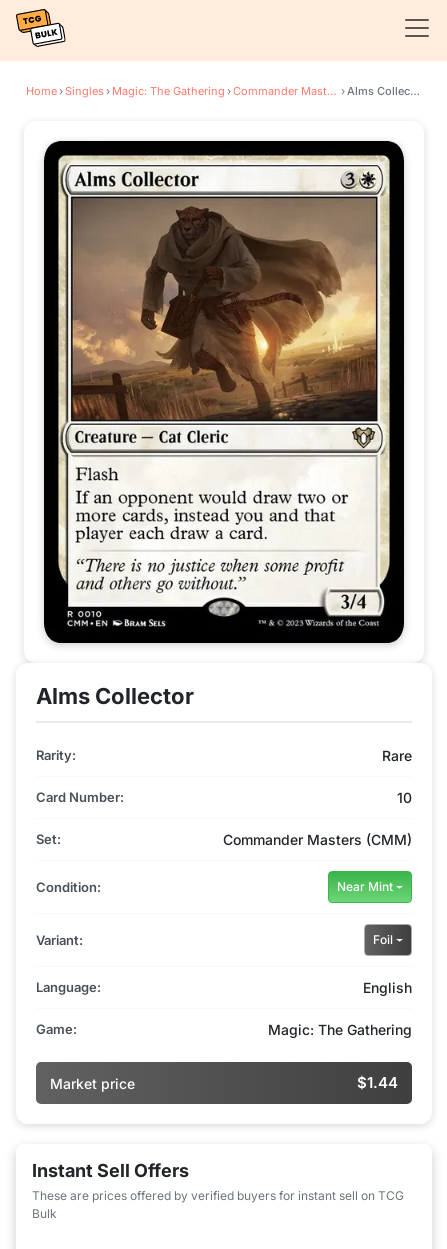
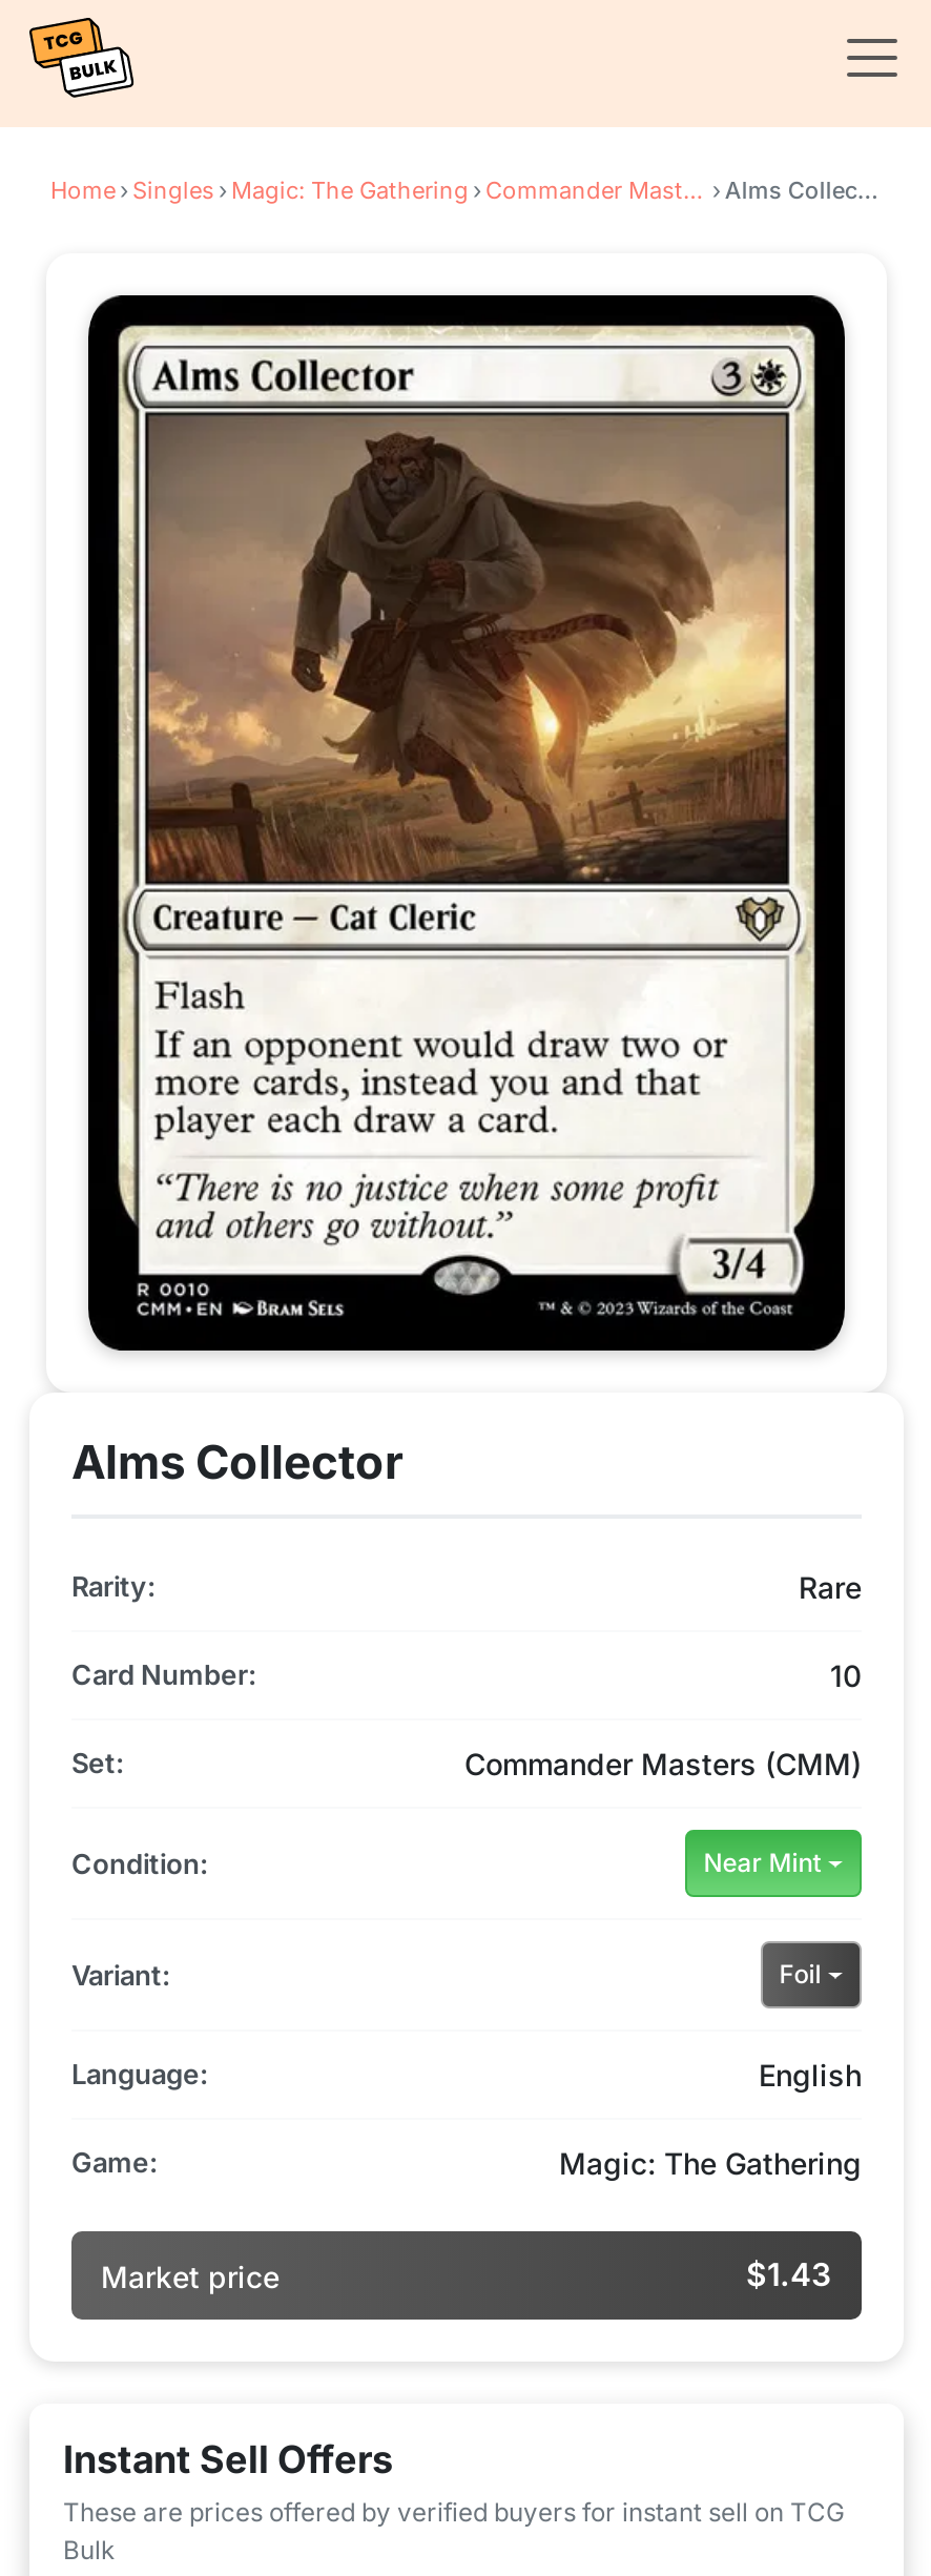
- $1.44
+ $1.43
